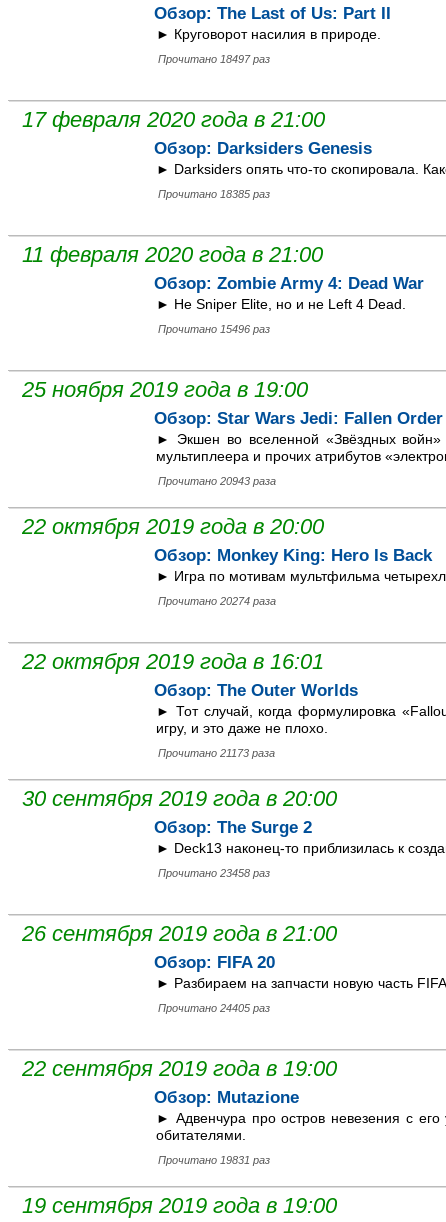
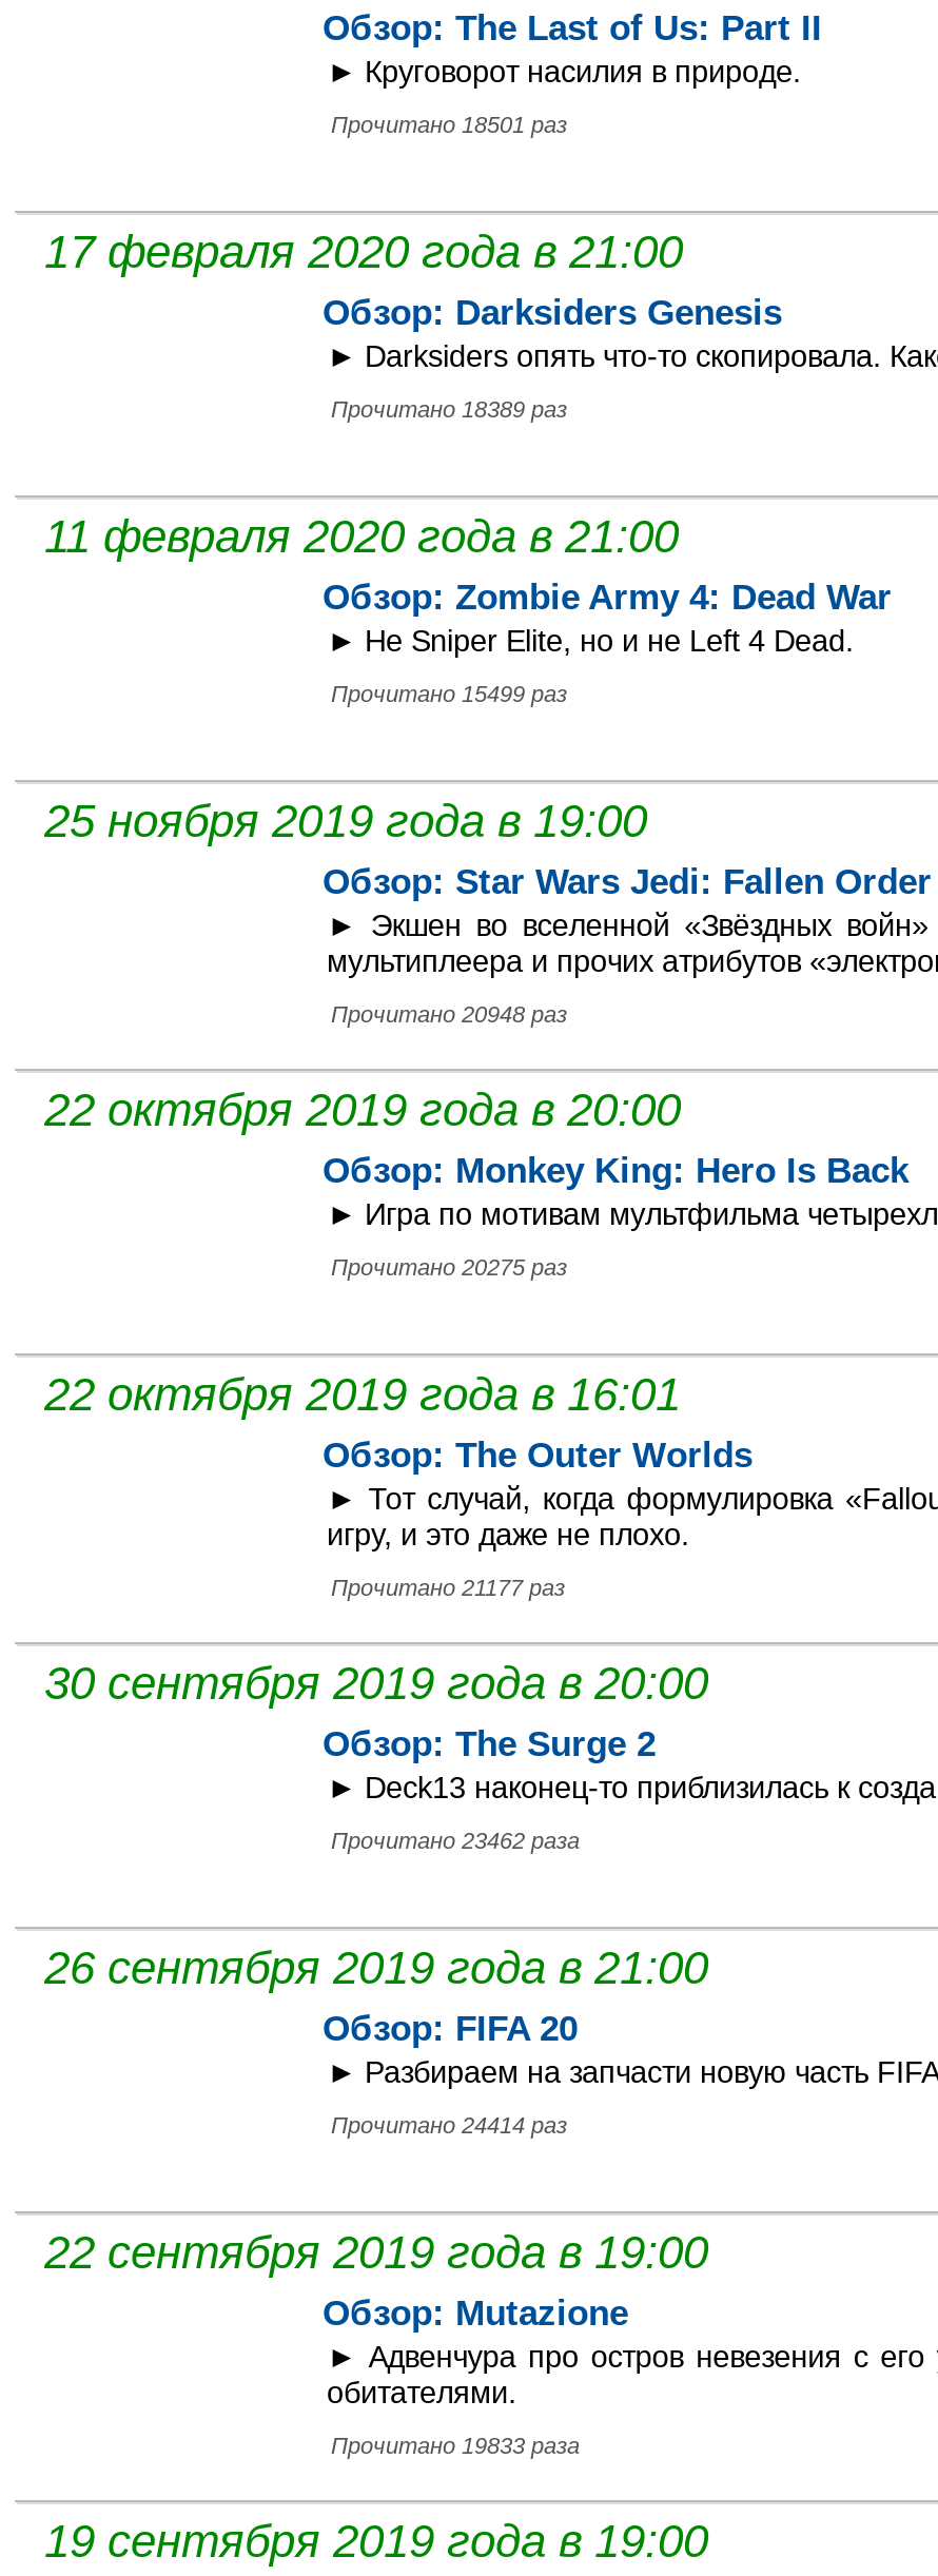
- Прочитано 18497 раз
+ Прочитано 18501 раз

- Прочитано 18385 раз
+ Прочитано 18389 раз

- Прочитано 15496 раз
+ Прочитано 15499 раз

- Прочитано 20943 раза
+ Прочитано 20948 раз

- Прочитано 20274 раза
+ Прочитано 20275 раз

- Прочитано 21173 раза
+ Прочитано 21177 раз

- Прочитано 23458 раз
+ Прочитано 23462 раза

- Прочитано 24405 раз
+ Прочитано 24414 раз

- Прочитано 19831 раз
+ Прочитано 19833 раза
